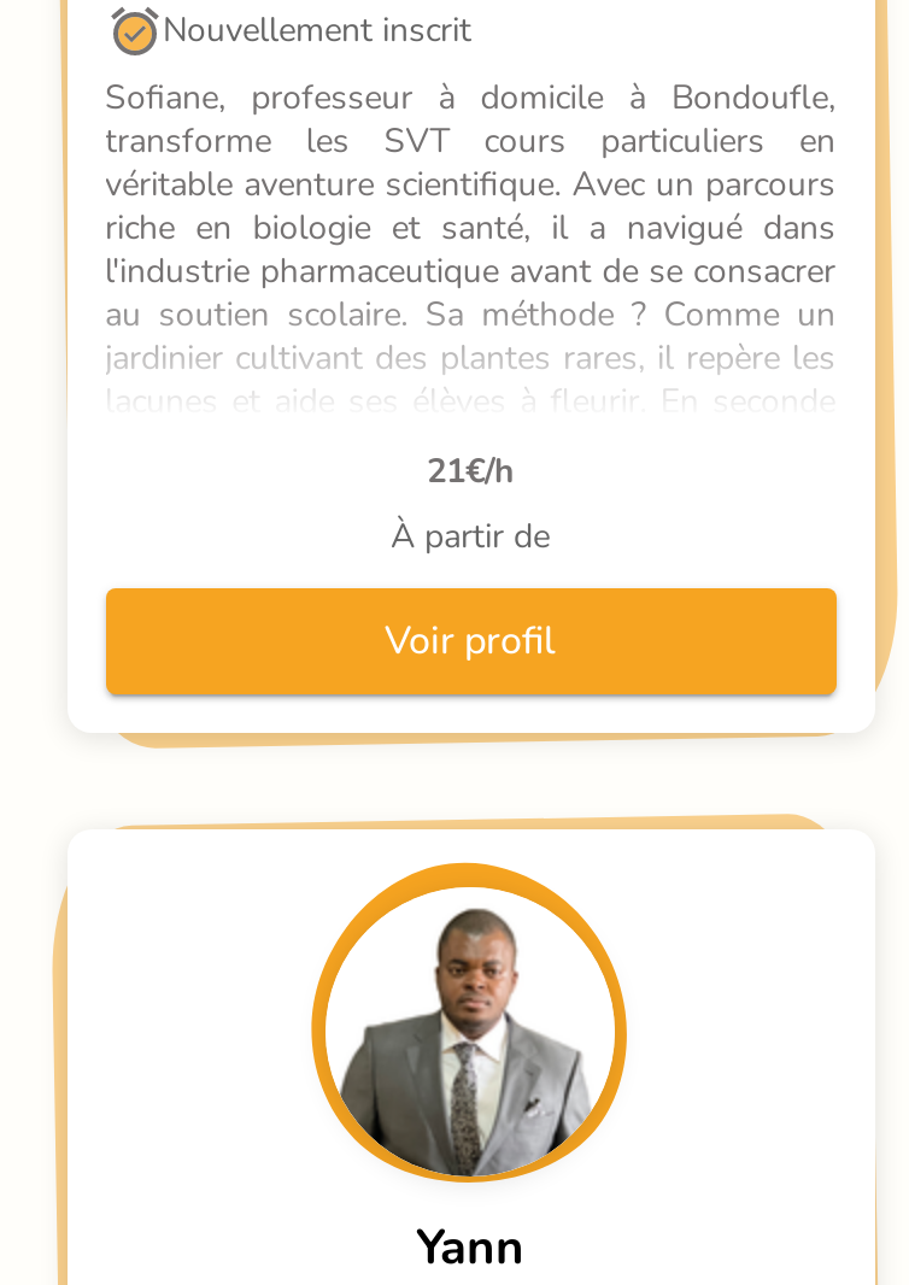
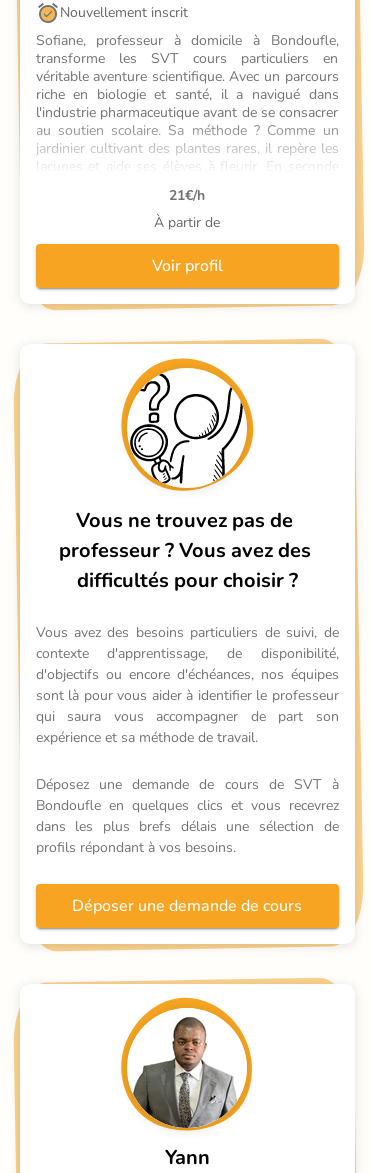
+ [image]
+ Vous ne trouvez pas de
+ professeur ? Vous avez des
+ difficultés pour choisir ?
+ Vous avez des besoins particuliers de suivi, de
+ contexte d'apprentissage, de disponibilité,
+ d'objectifs ou encore d'échéances, nos équipes
+ sont là pour vous aider à identifier le professeur
+ qui saura vous accompagner de part son
+ expérience et sa méthode de travail.
+ Déposez une demande de cours de SVT à
+ Bondoufle en quelques clics et vous recevrez
+ dans les plus brefs délais une sélection de
+ profils répondant à vos besoins.
+ Déposer une demande de cours
